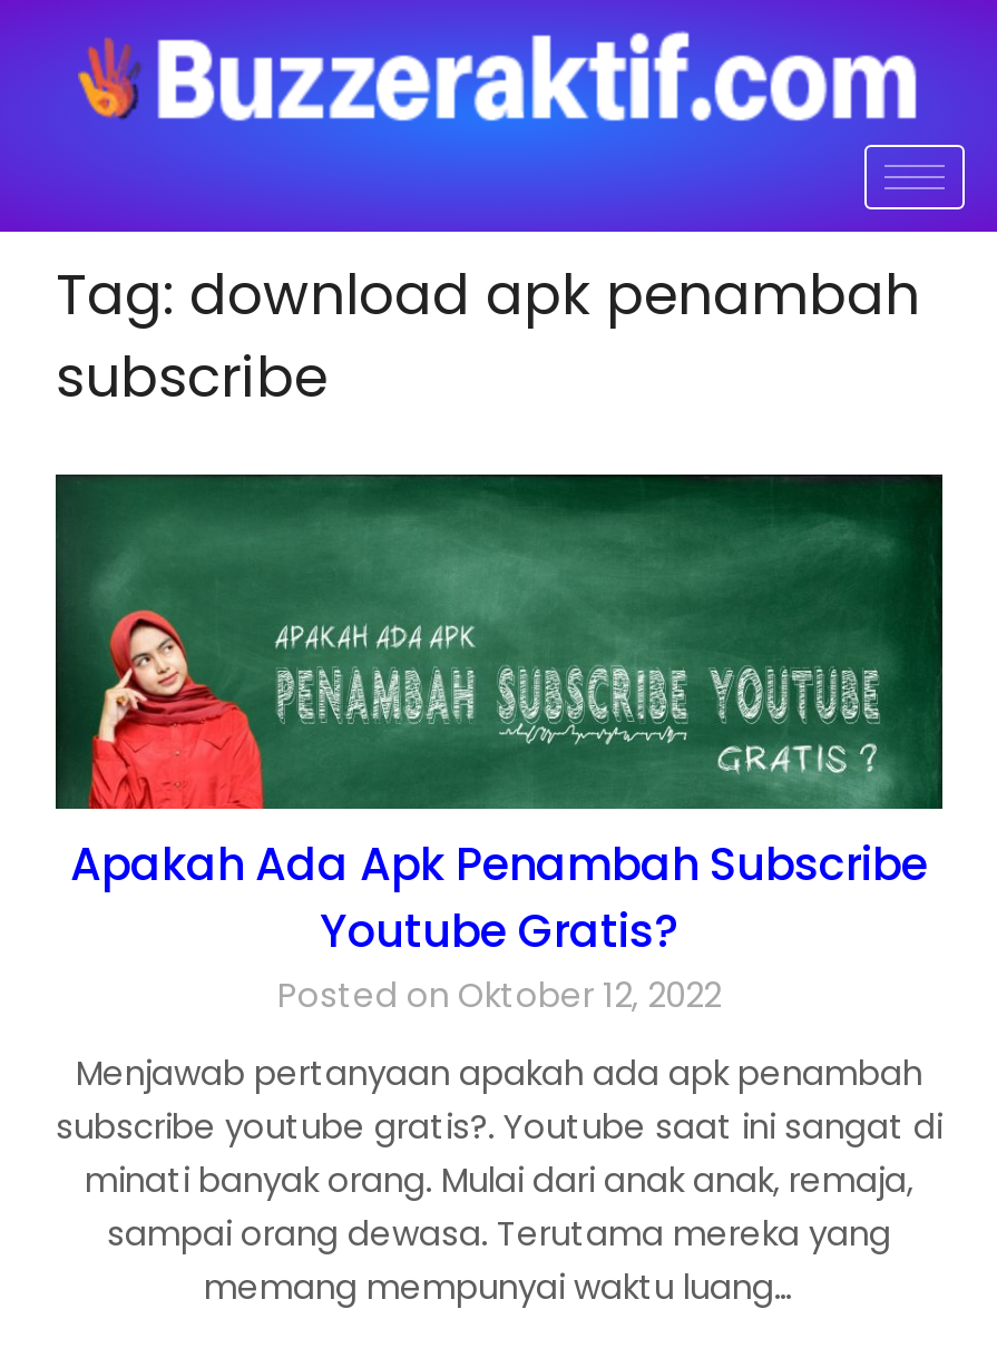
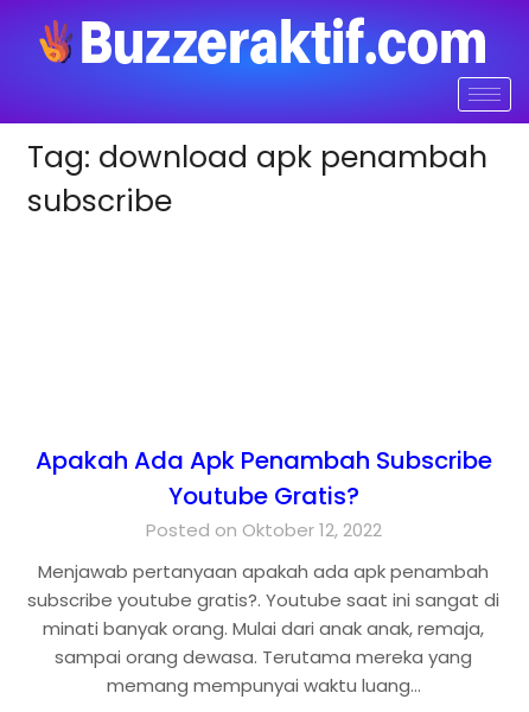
- [image]
